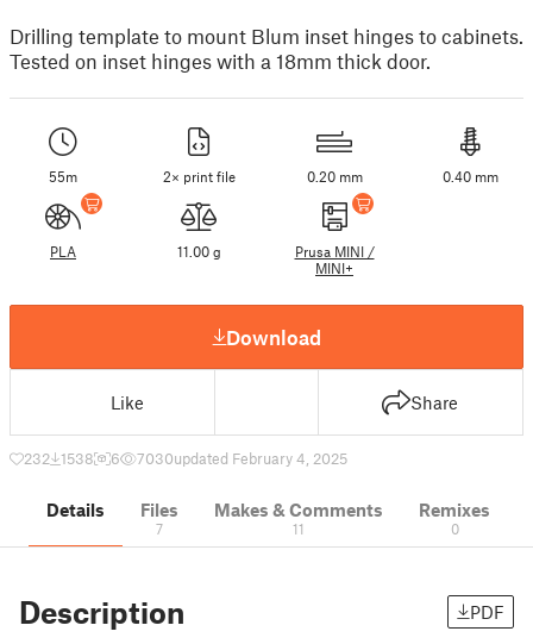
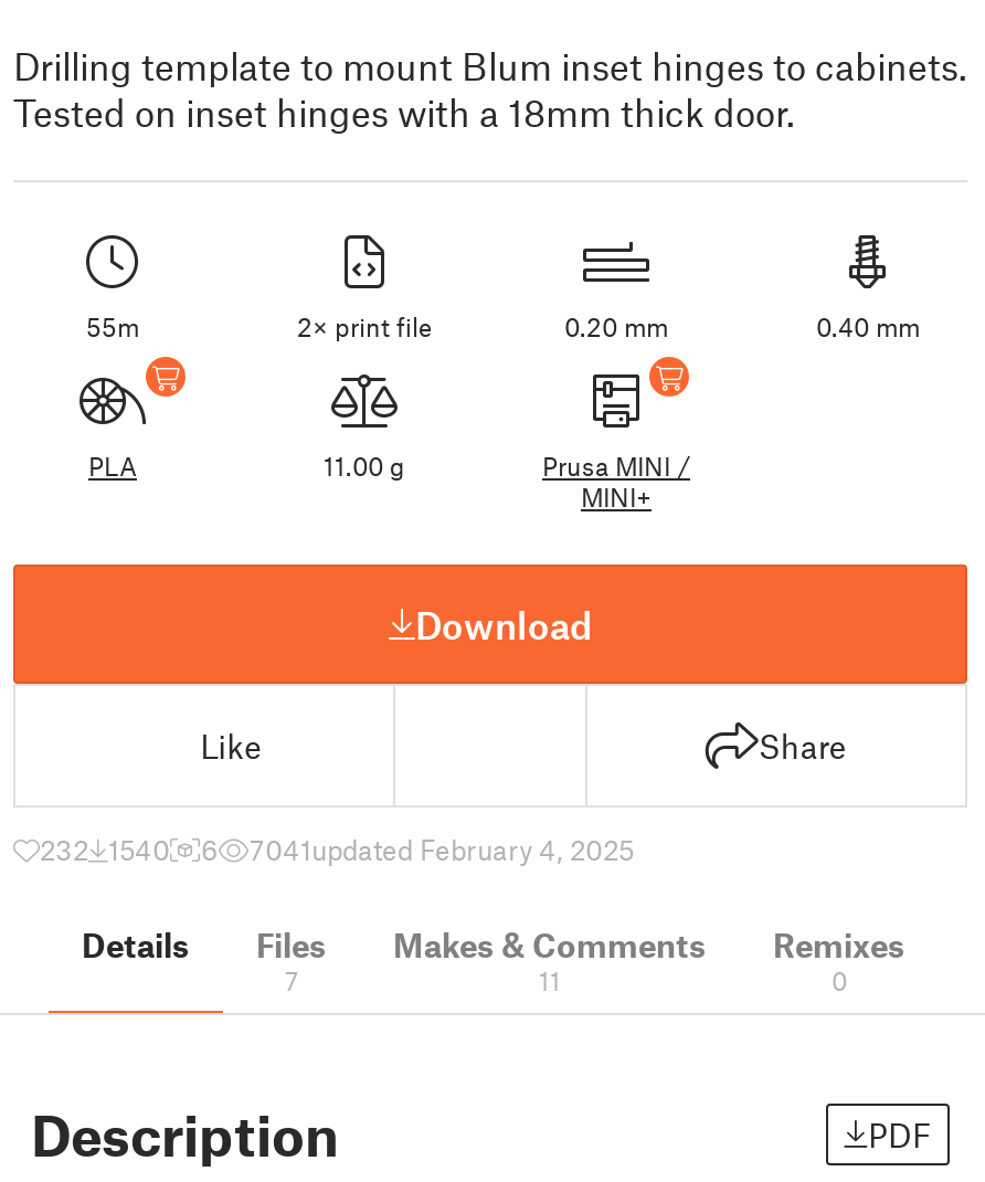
- 232 1538
+ 232 1540

- 7030updated February 4, 2025
+ 7041updated February 4, 2025
